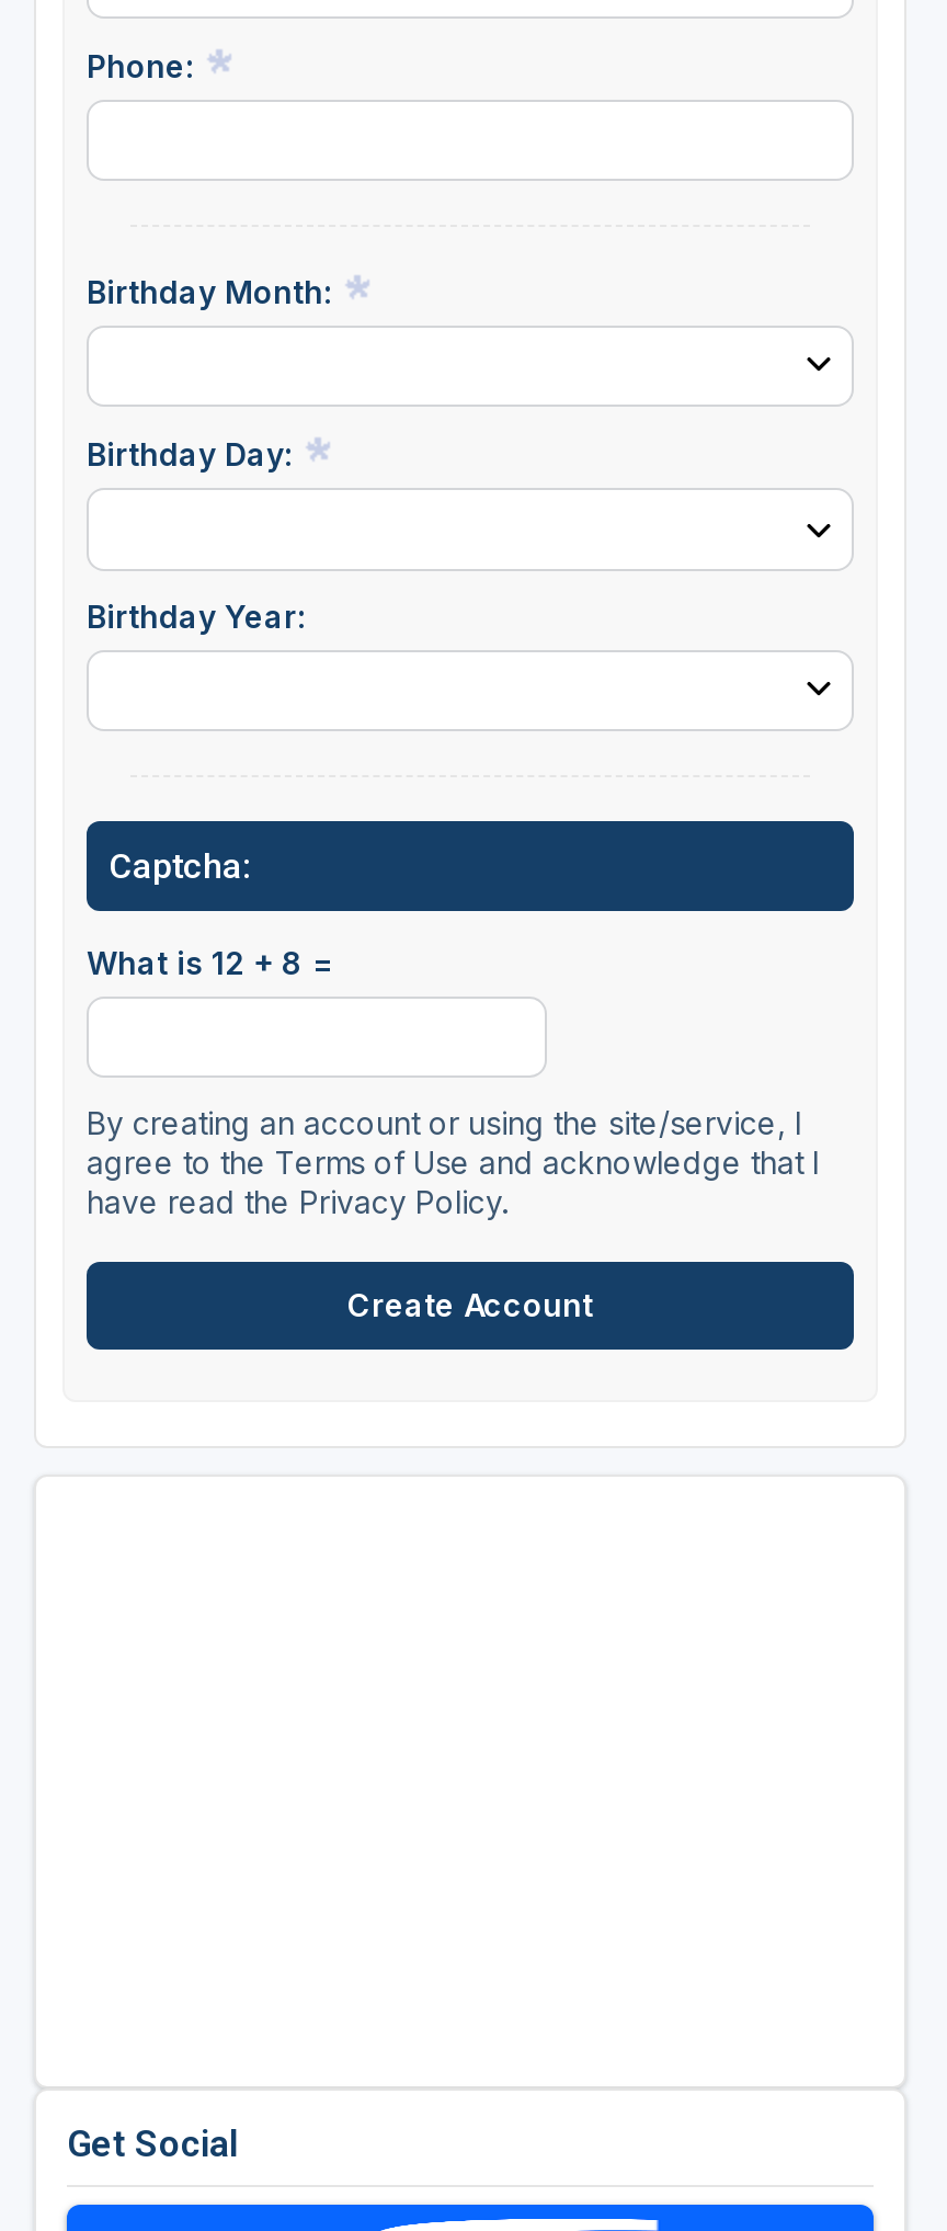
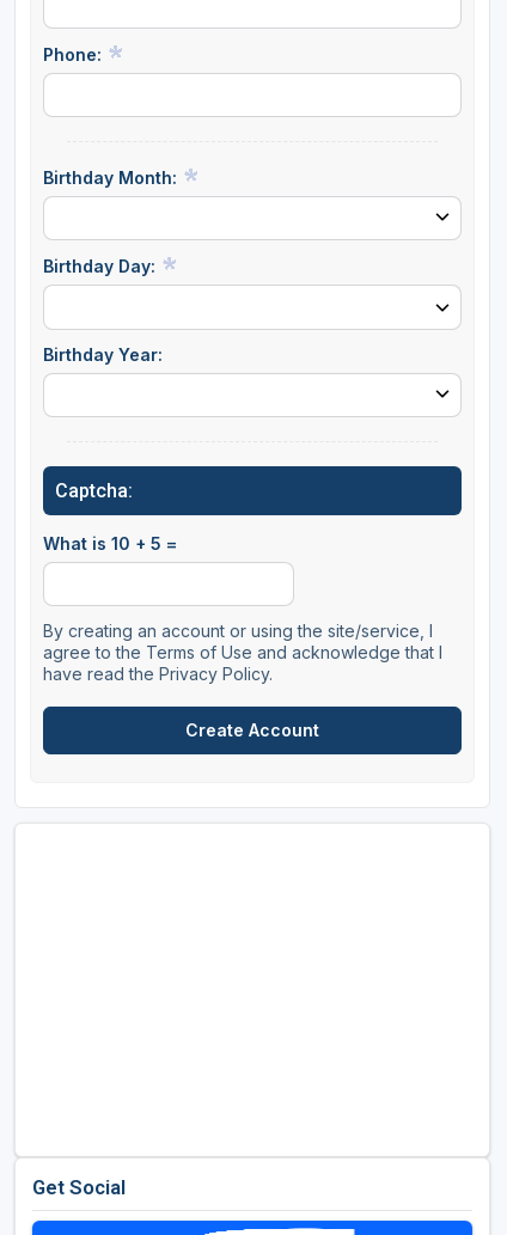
- What is 12 + 8 =
+ What is 10 + 5 =
